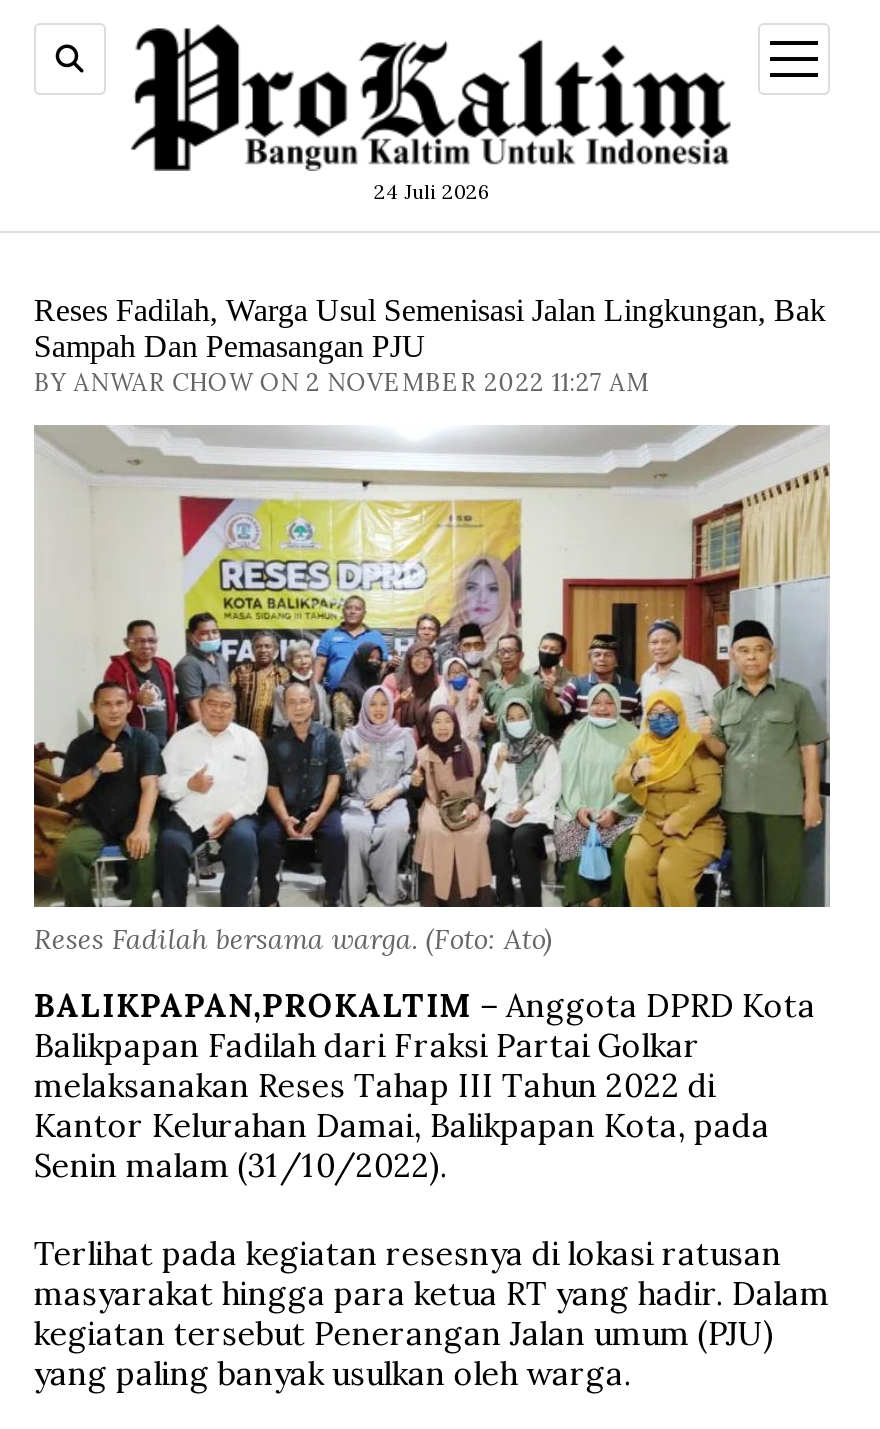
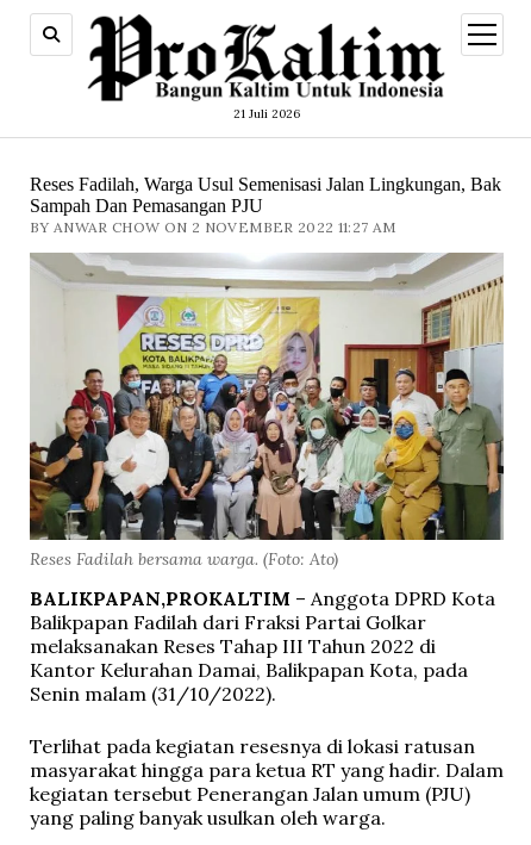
- 24 Juli 2026
+ 21 Juli 2026
